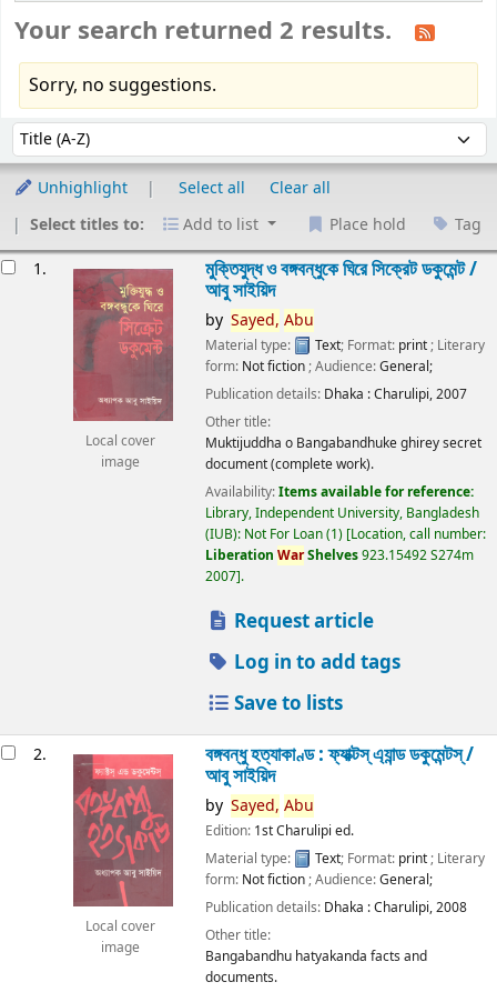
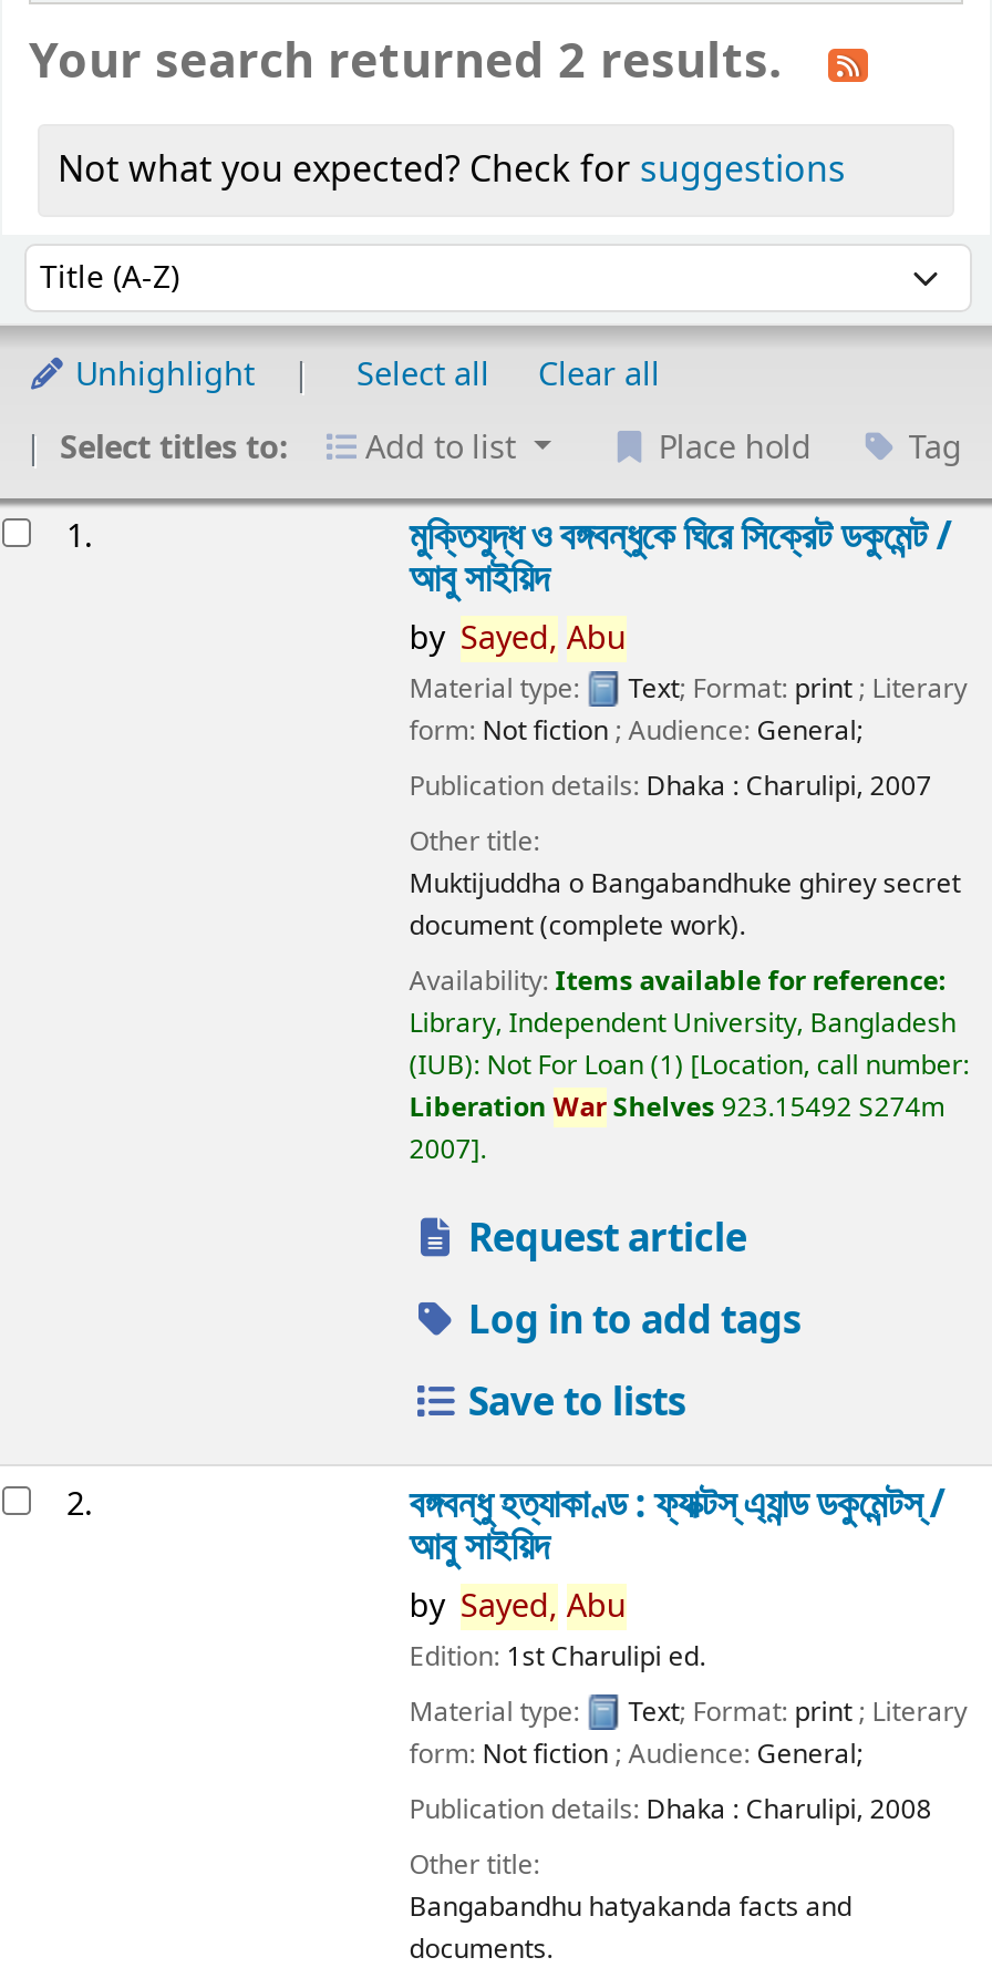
- Sorry, no suggestions.
+ Not what you expected? Check for suggestions

- [image]
- Local cover
- image

- [image]
- Local cover
- image
